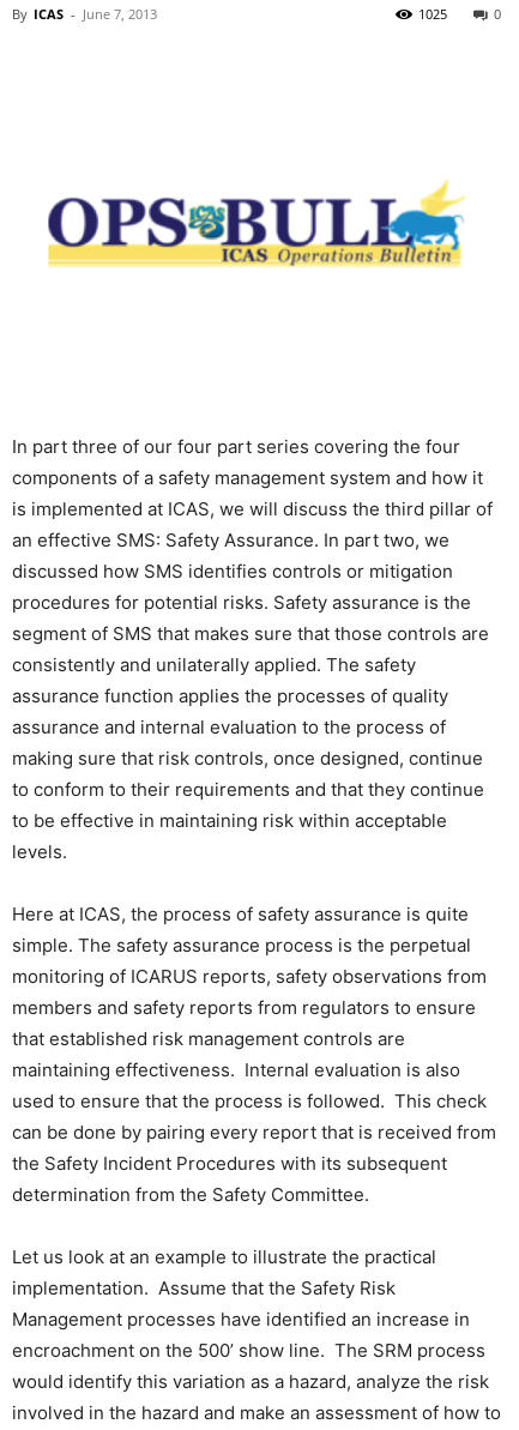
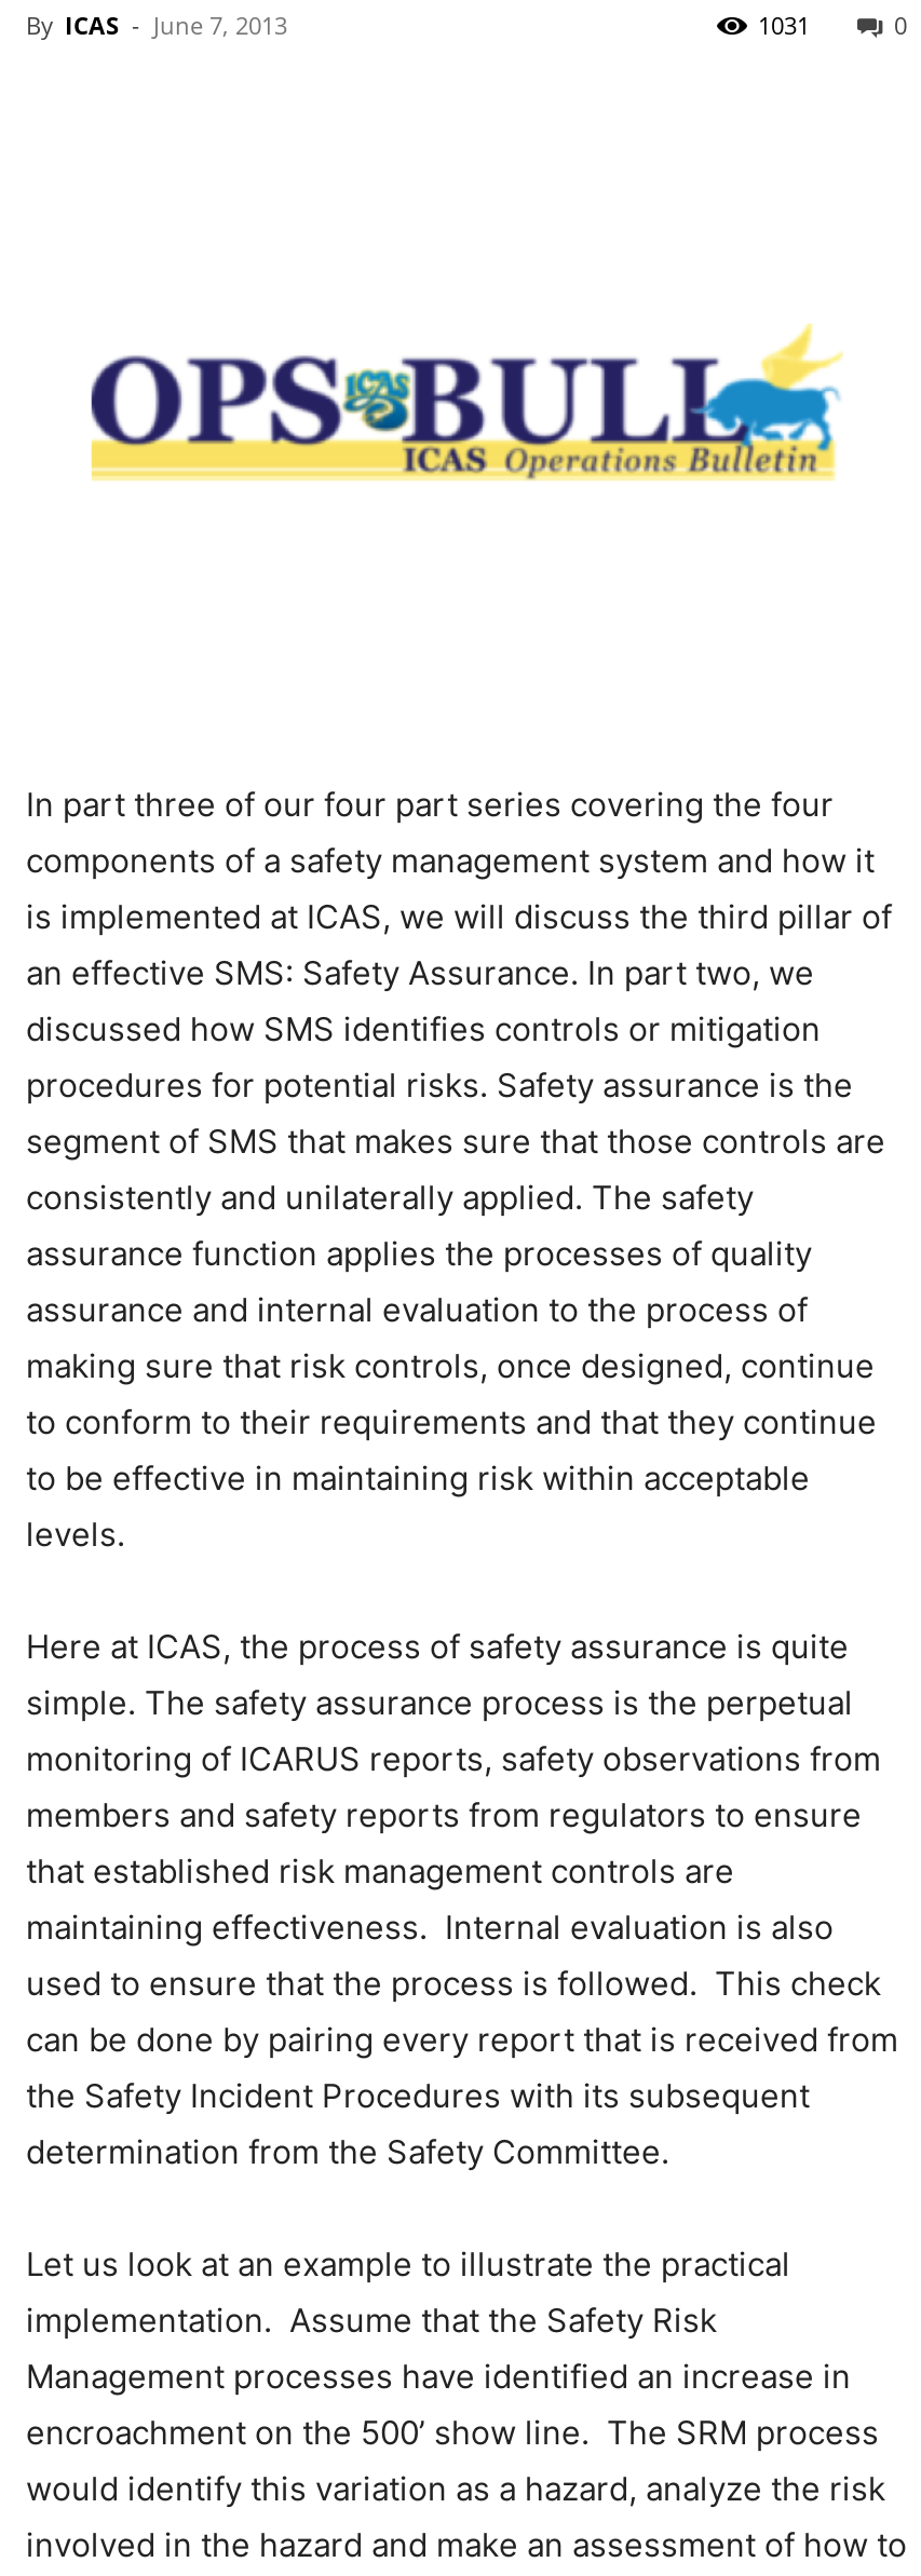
- 1025
+ 1031
